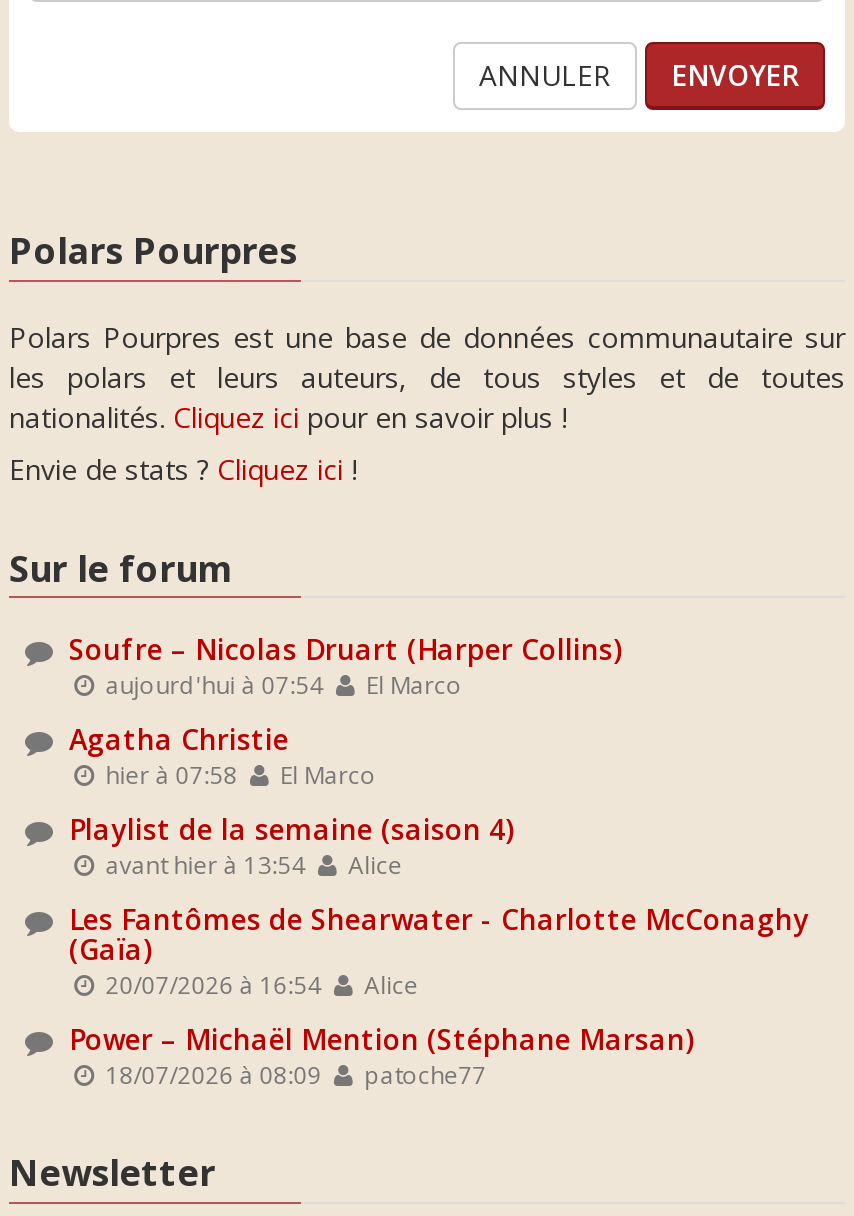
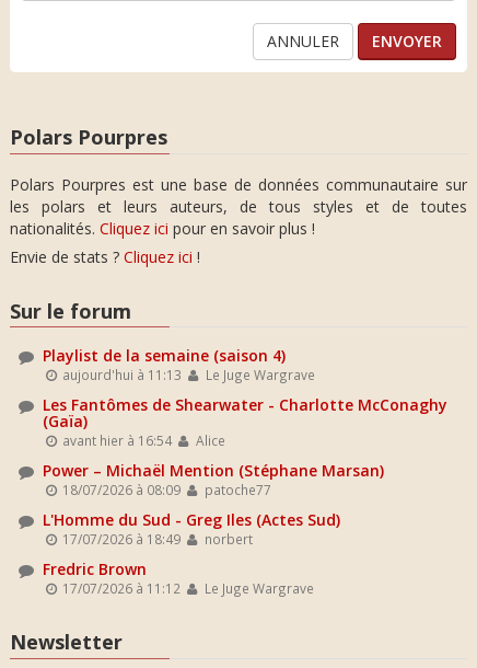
- Soufre – Nicolas Druart (Harper Collins)
- aujourd'hui à 07:54
- El Marco
- Agatha Christie
- hier à 07:58
- El Marco

moved up: Playlist de la semaine (saison 4)

- avant hier à 13:54
- Alice
+ aujourd'hui à 11:13
+ Le Juge Wargrave

moved up: Les Fantômes de Shearwater - Charlotte McConaghy | (Gaïa) | Alice | Power – Michaël Mention (Stéphane Marsan) | 18/07/2026 à 08:09 | patoche77

- 20/07/2026 à 16:54 Alice
+ avant hier à 16:54 Alice

+ L'Homme du Sud - Greg Iles (Actes Sud)
+ 17/07/2026 à 18:49
+ norbert
+ Fredric Brown
+ 17/07/2026 à 11:12
+ Le Juge Wargrave
